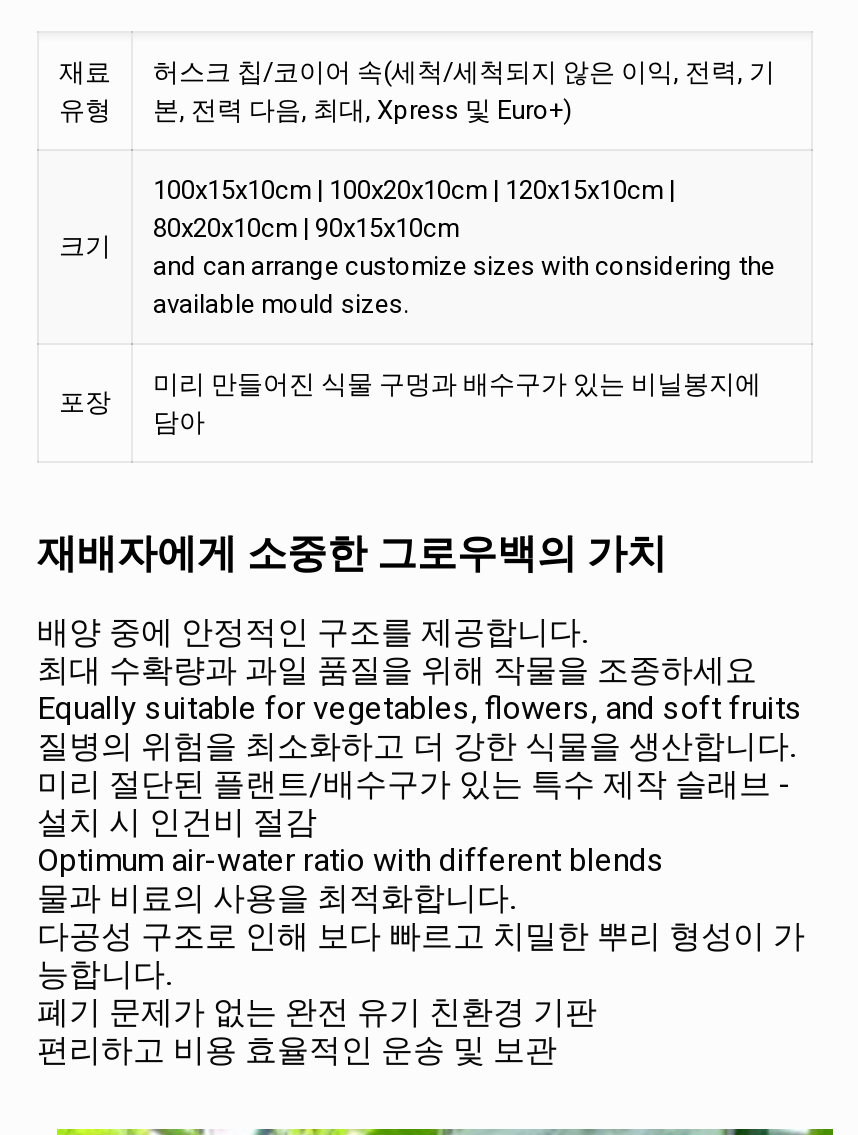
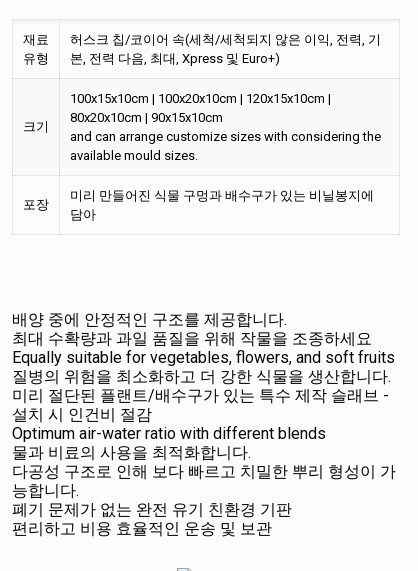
- 재배자에게 소중한 그로우백의 가치
